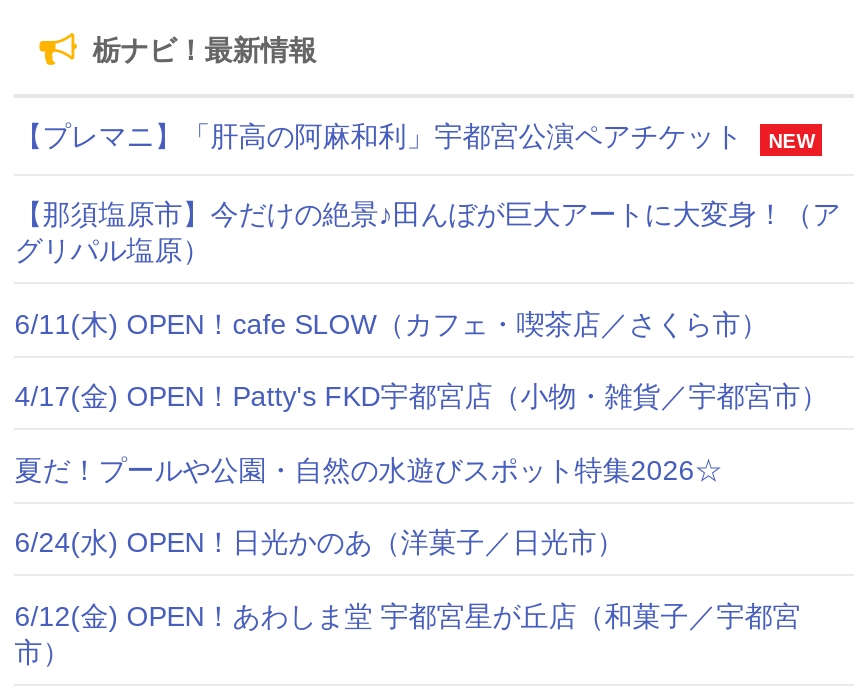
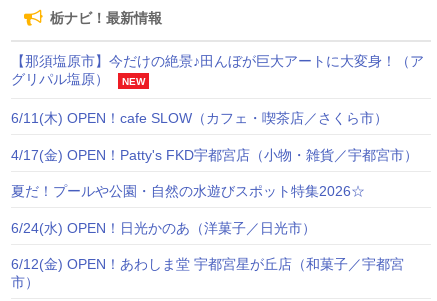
- 【プレマニ】「肝高の阿麻和利」宇都宮公演ペアチケット
- NEW

+ NEW
